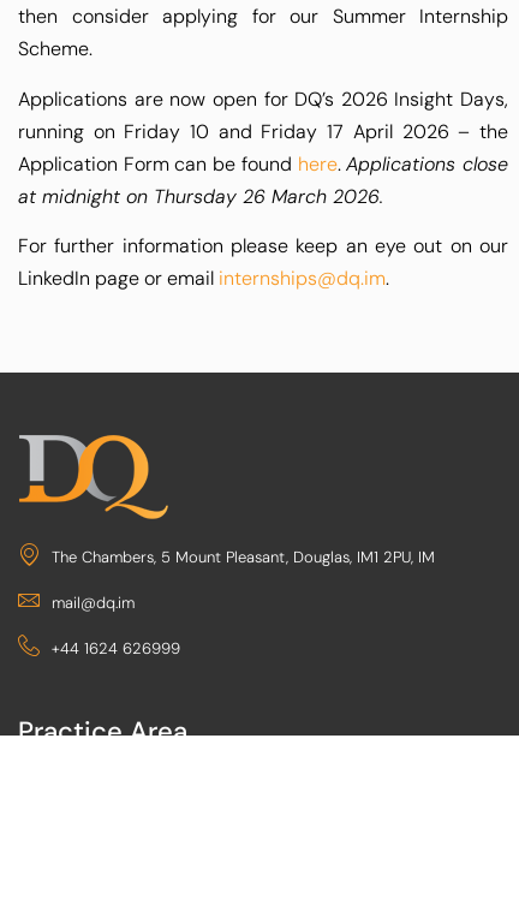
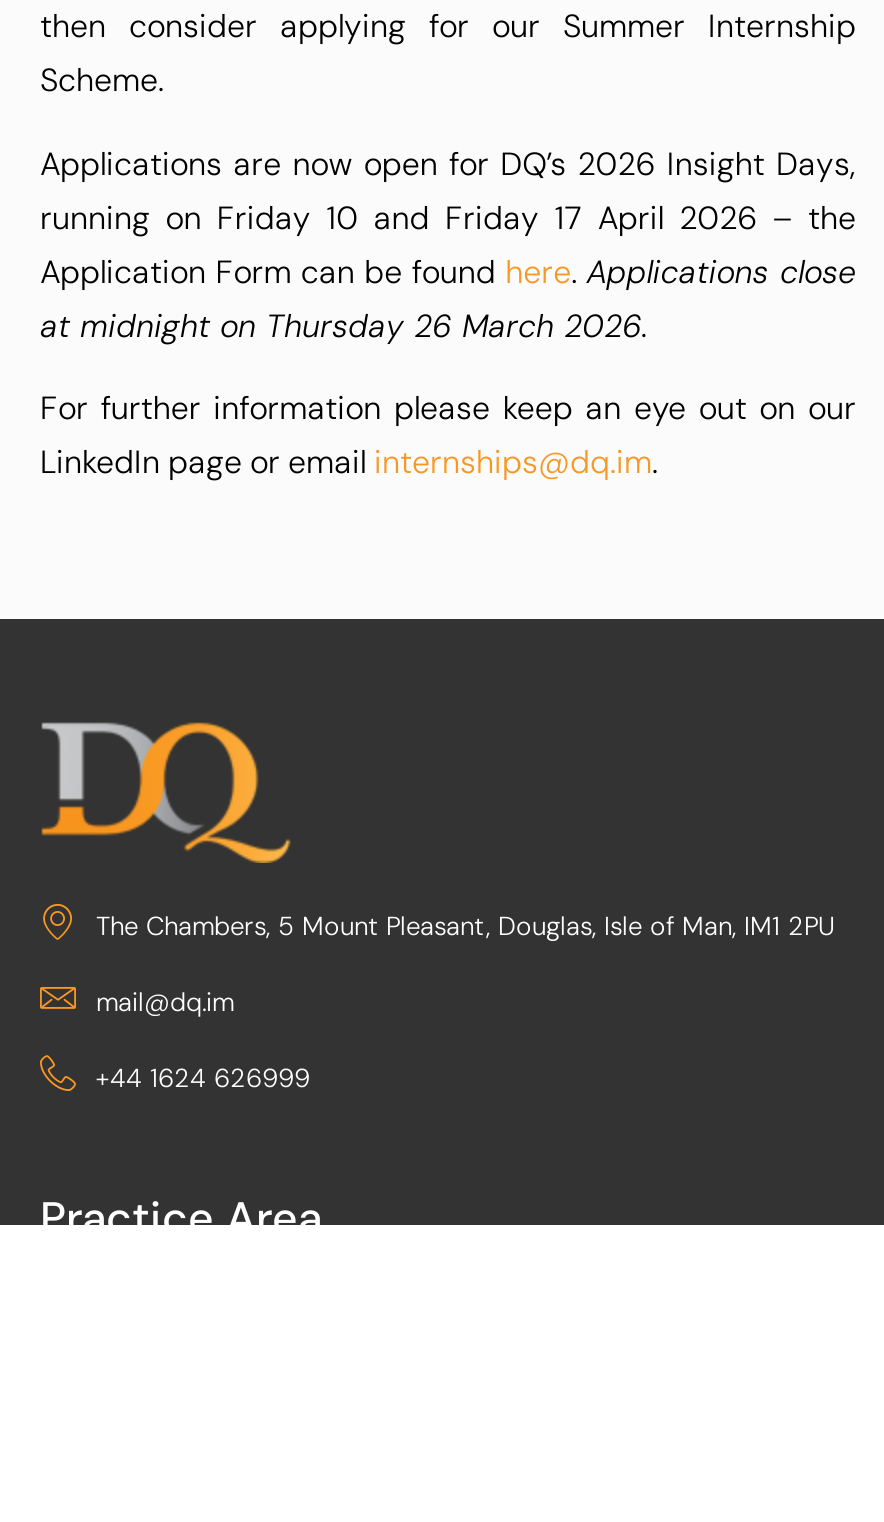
- The Chambers, 5 Mount Pleasant, Douglas, IM1 2PU, IM
+ The Chambers, 5 Mount Pleasant, Douglas, Isle of Man, IM1 2PU
